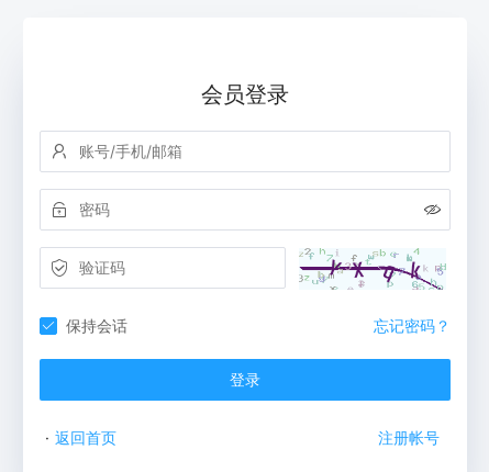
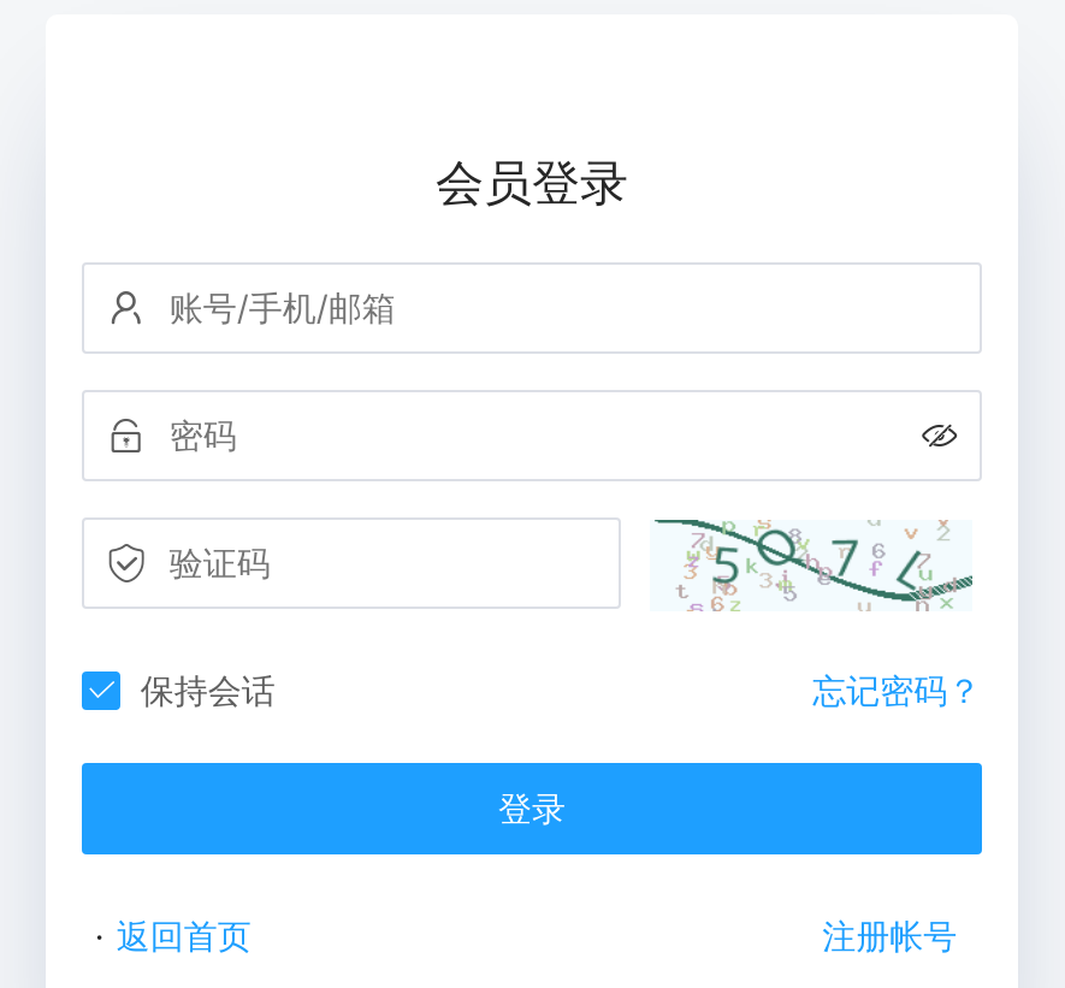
- [image]
+ [image]
